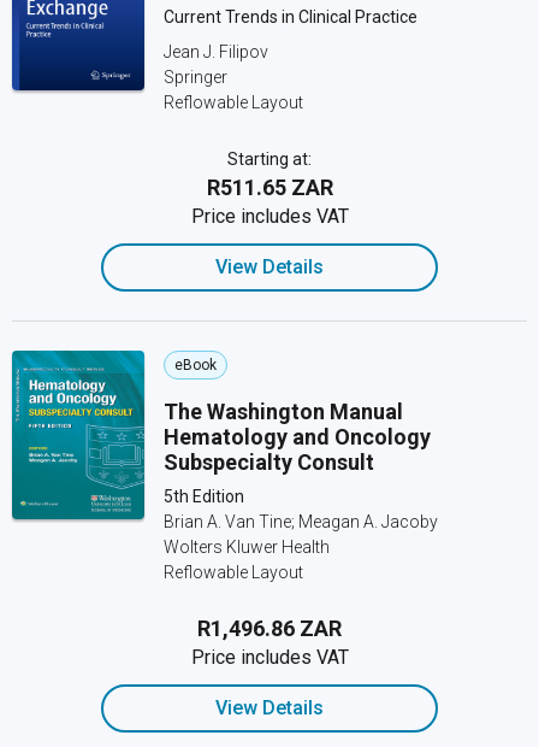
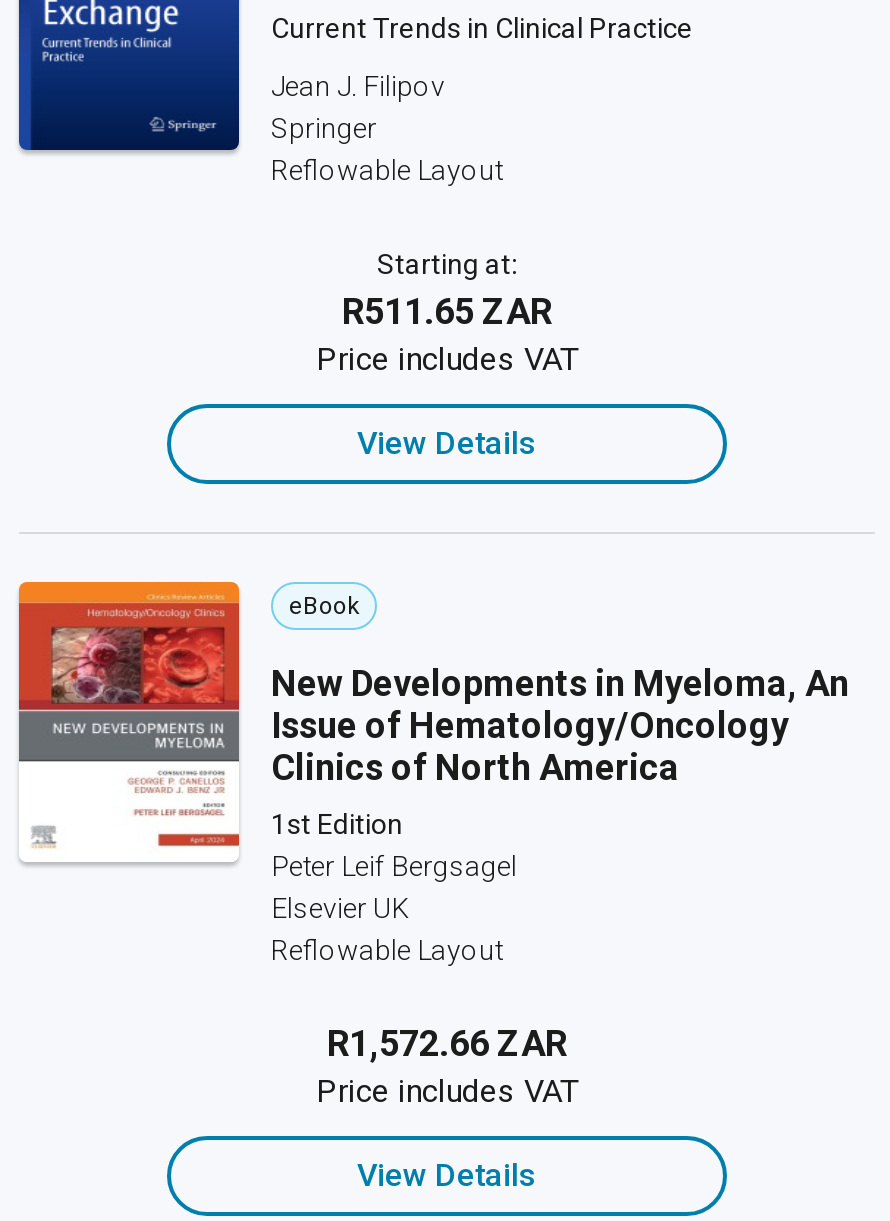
- [image]
- The Washington Manual
- Hematology and Oncology
- Subspecialty Consult
+ [image]
+ New Developments in Myeloma, An
+ Issue of Hematology/Oncology
+ Clinics of North America

- 5th Edition
- Brian A. Van Tine; Meagan A. Jacoby
- Wolters Kluwer Health
+ 1st Edition
+ Peter Leif Bergsagel
+ Elsevier UK

- R1,496.86 ZAR
+ R1,572.66 ZAR
